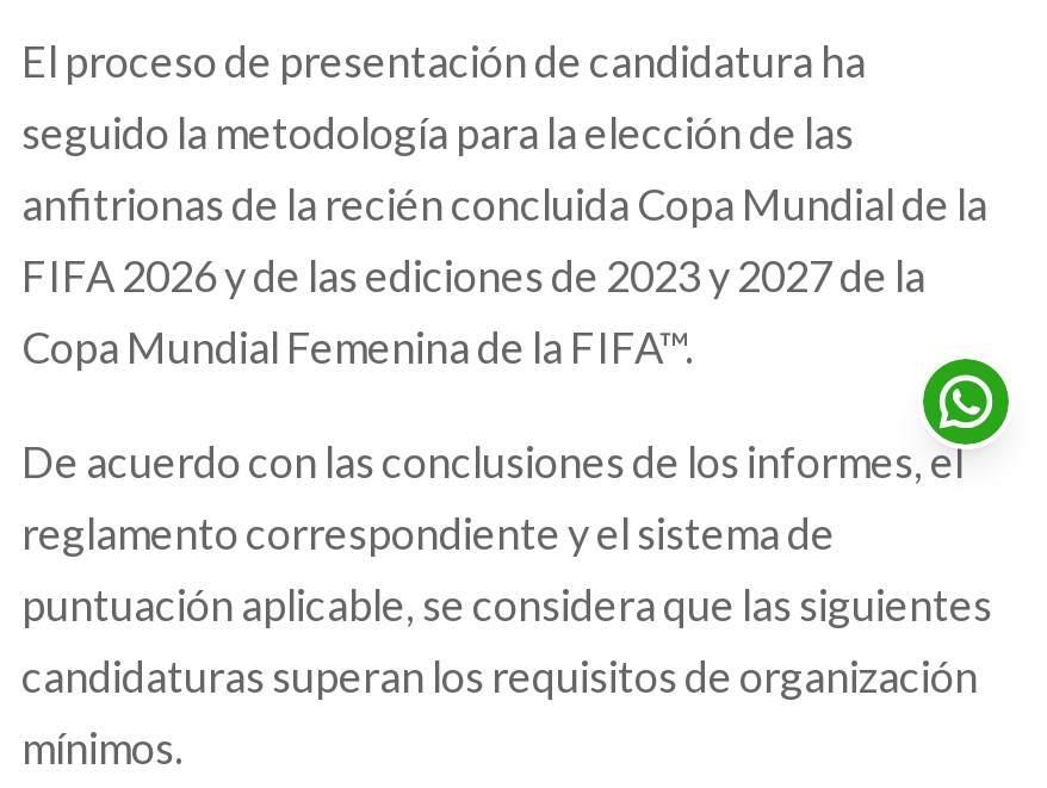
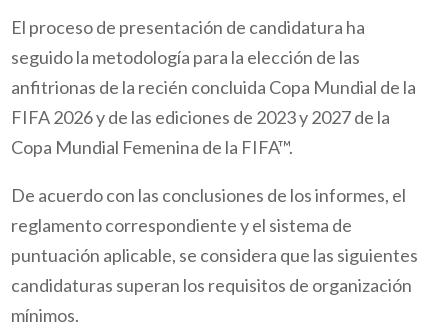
- [image]
